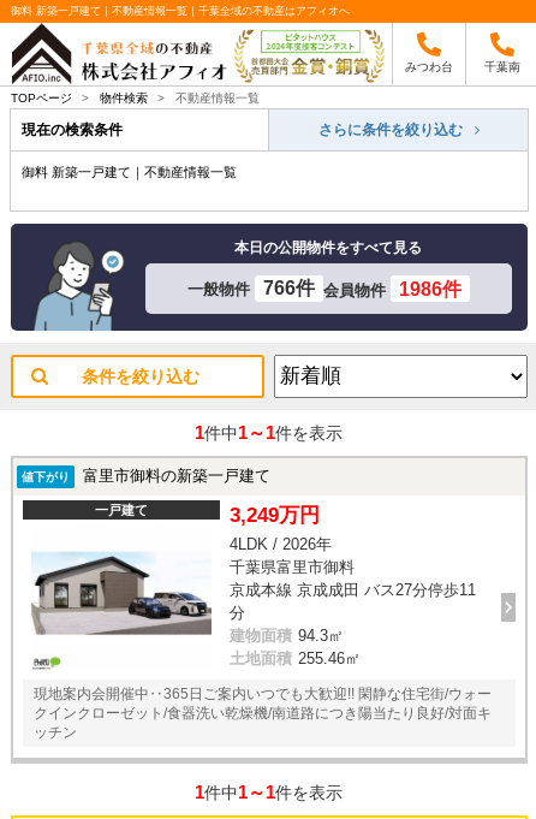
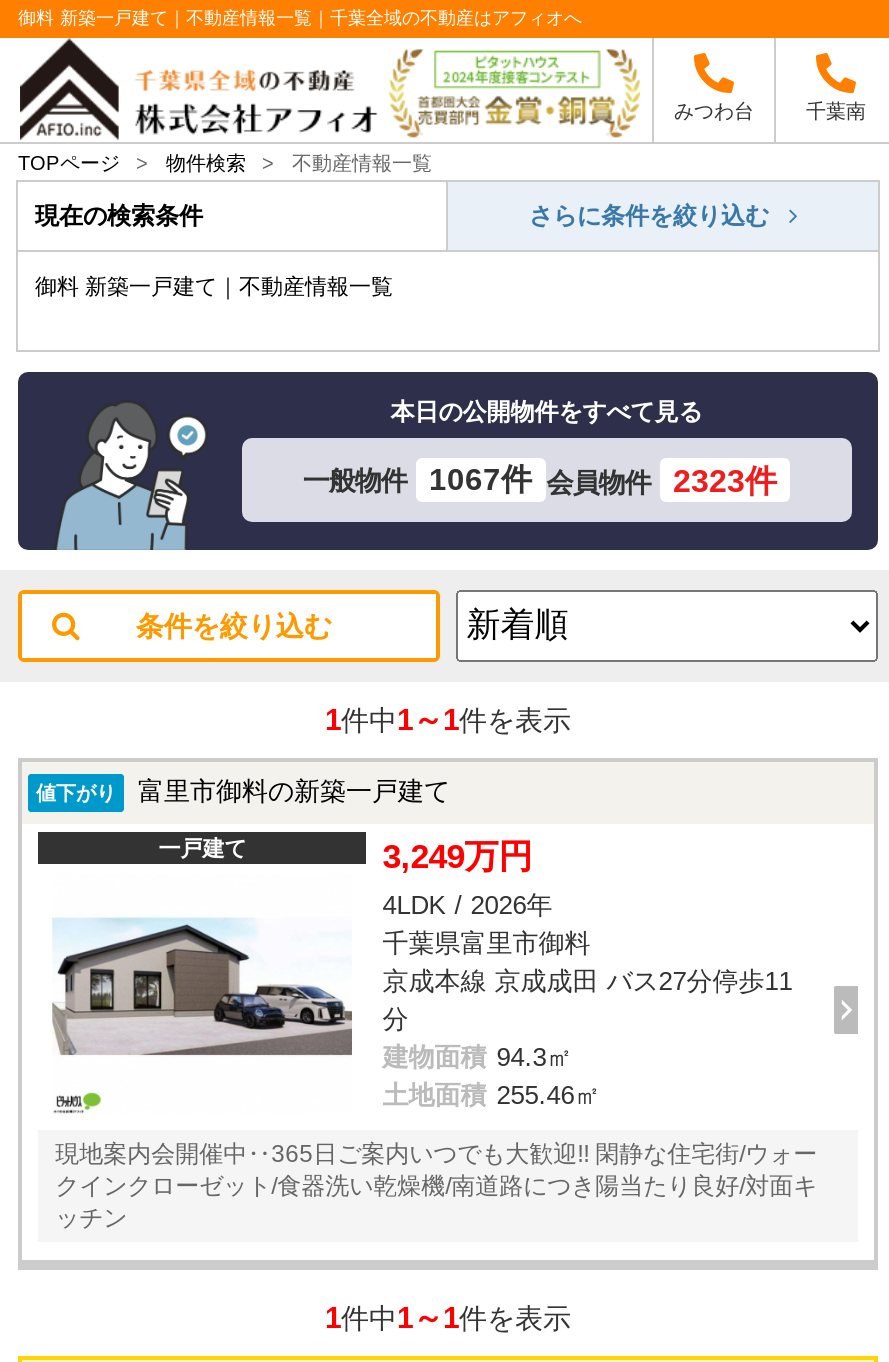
- 766件 会員物件
+ 1067件 会員物件

- 1986件
+ 2323件
